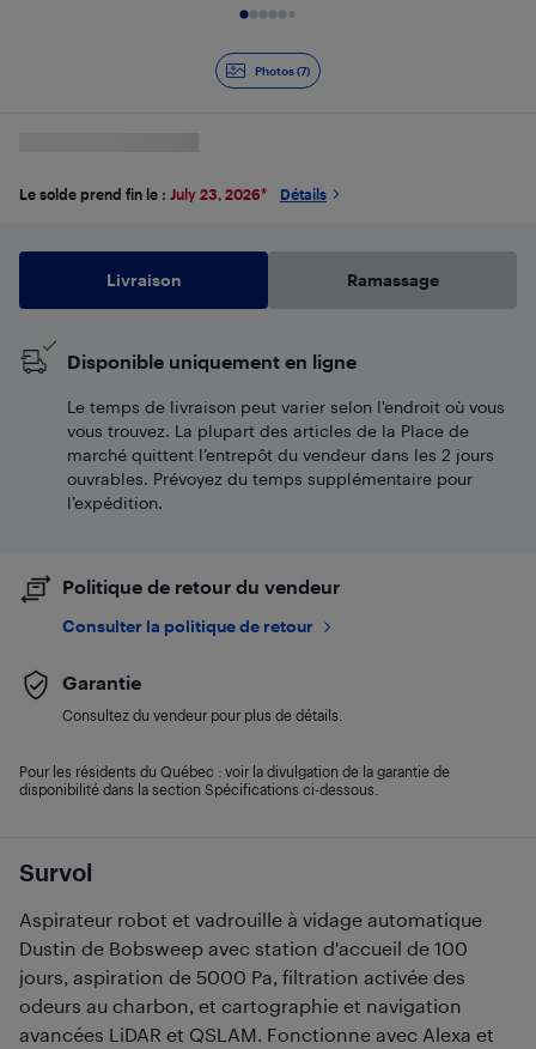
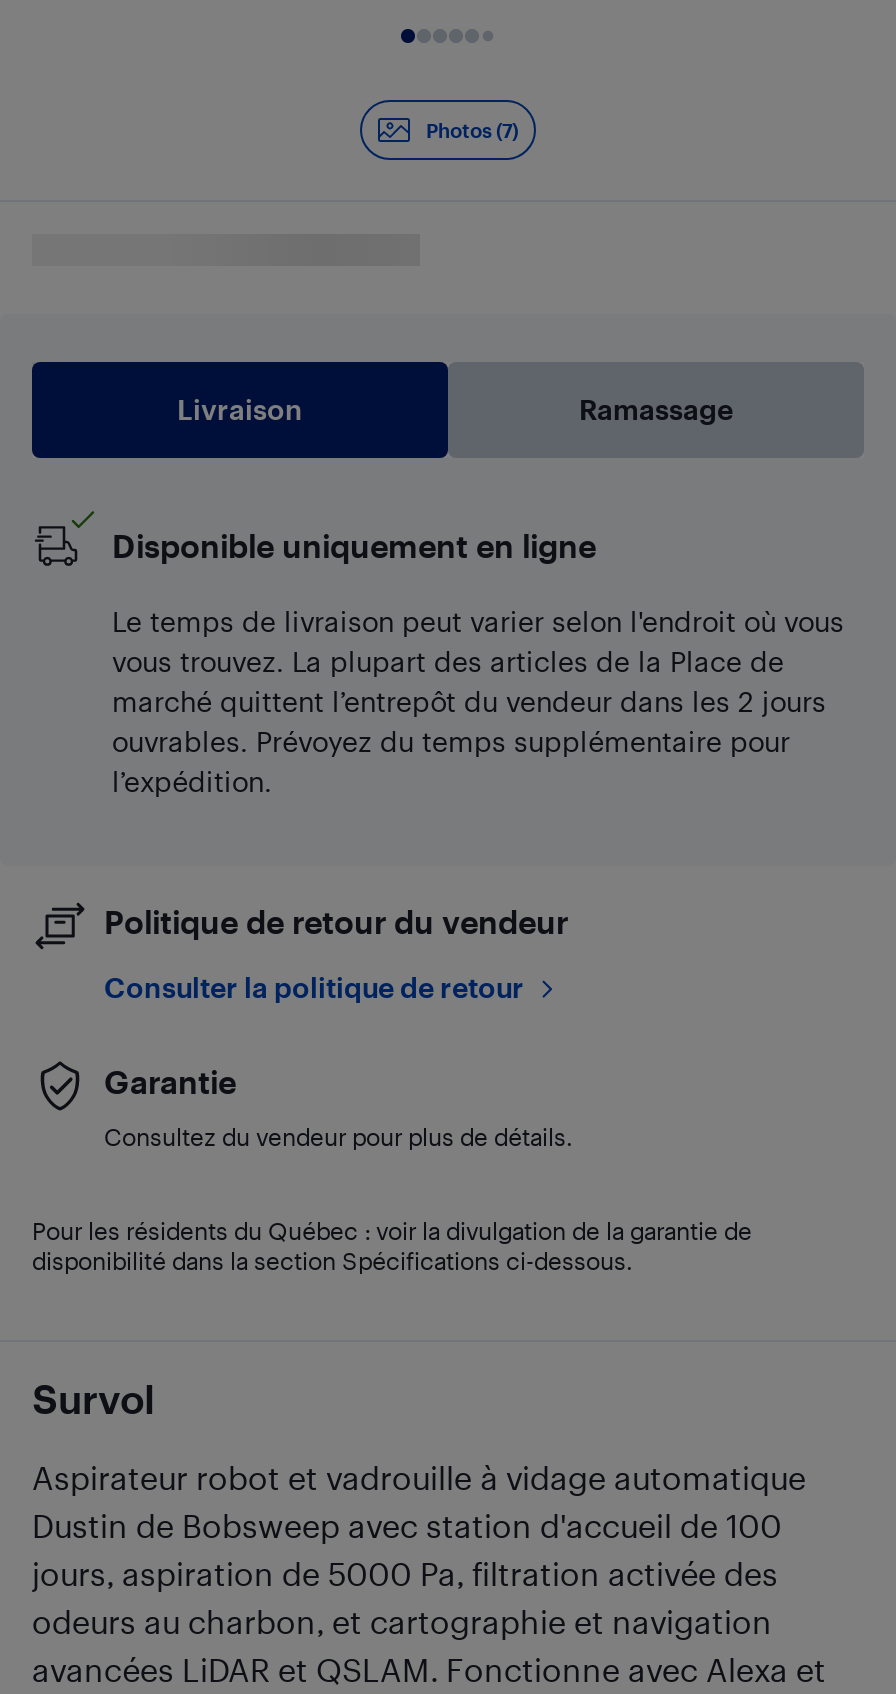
- Le solde prend fin le : July 23, 2026*
- Détails
